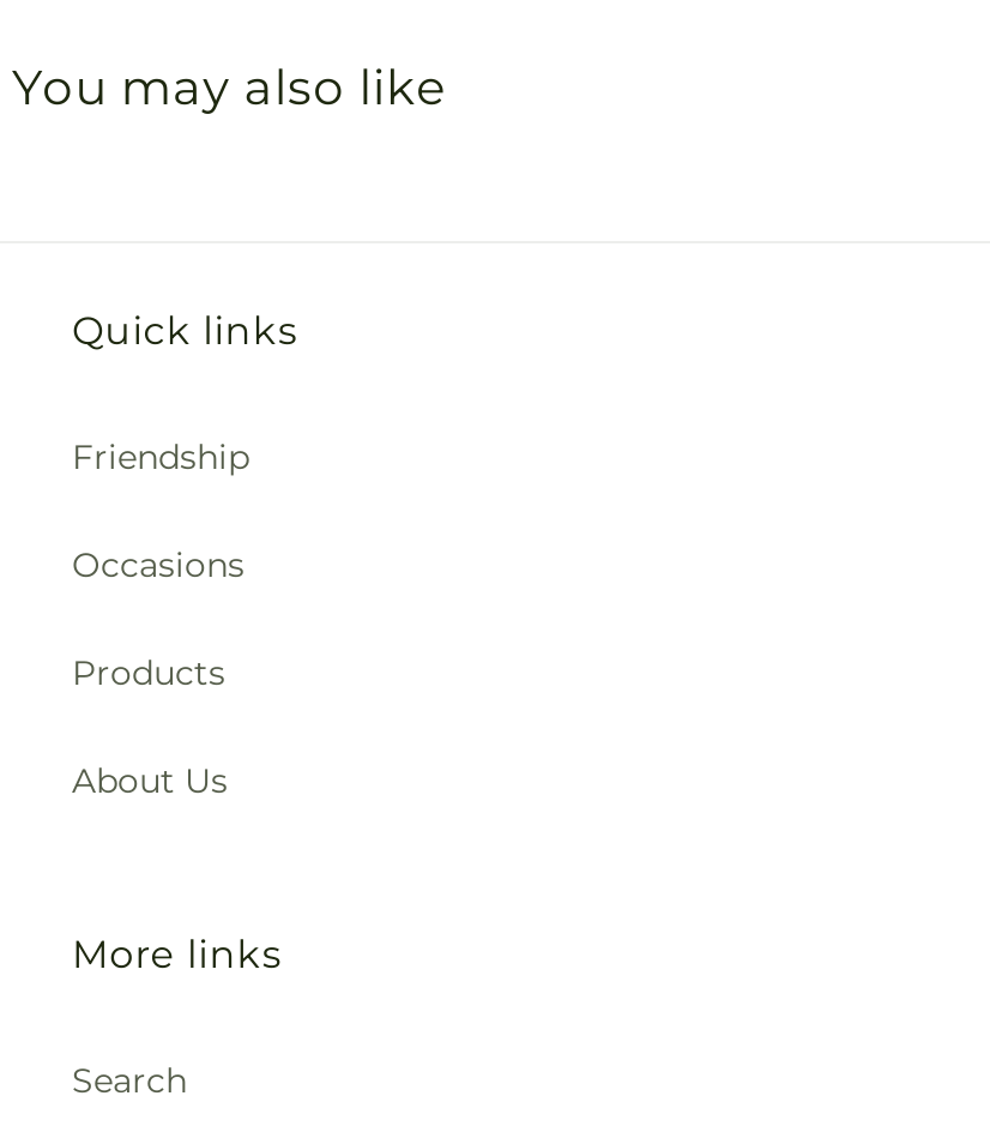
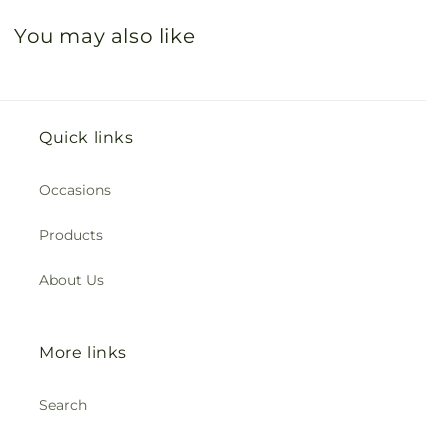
- Friendship
